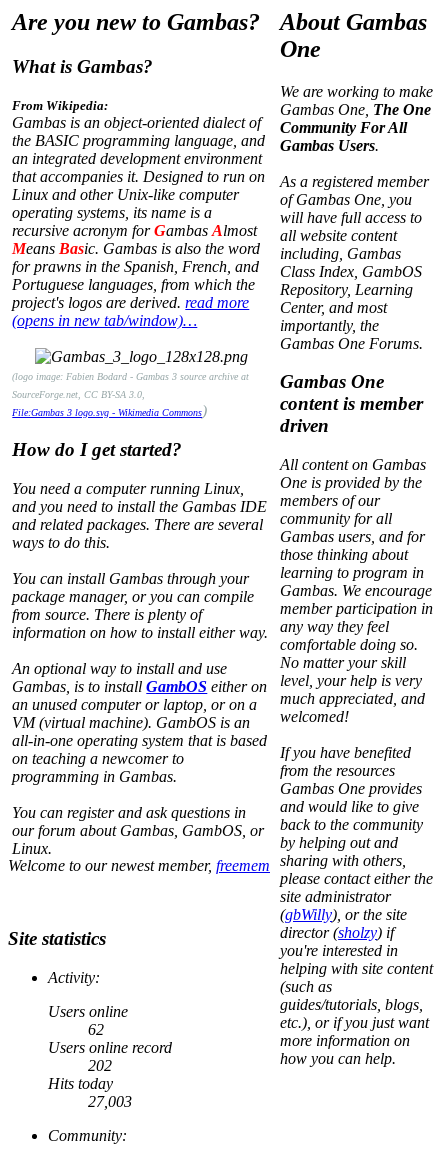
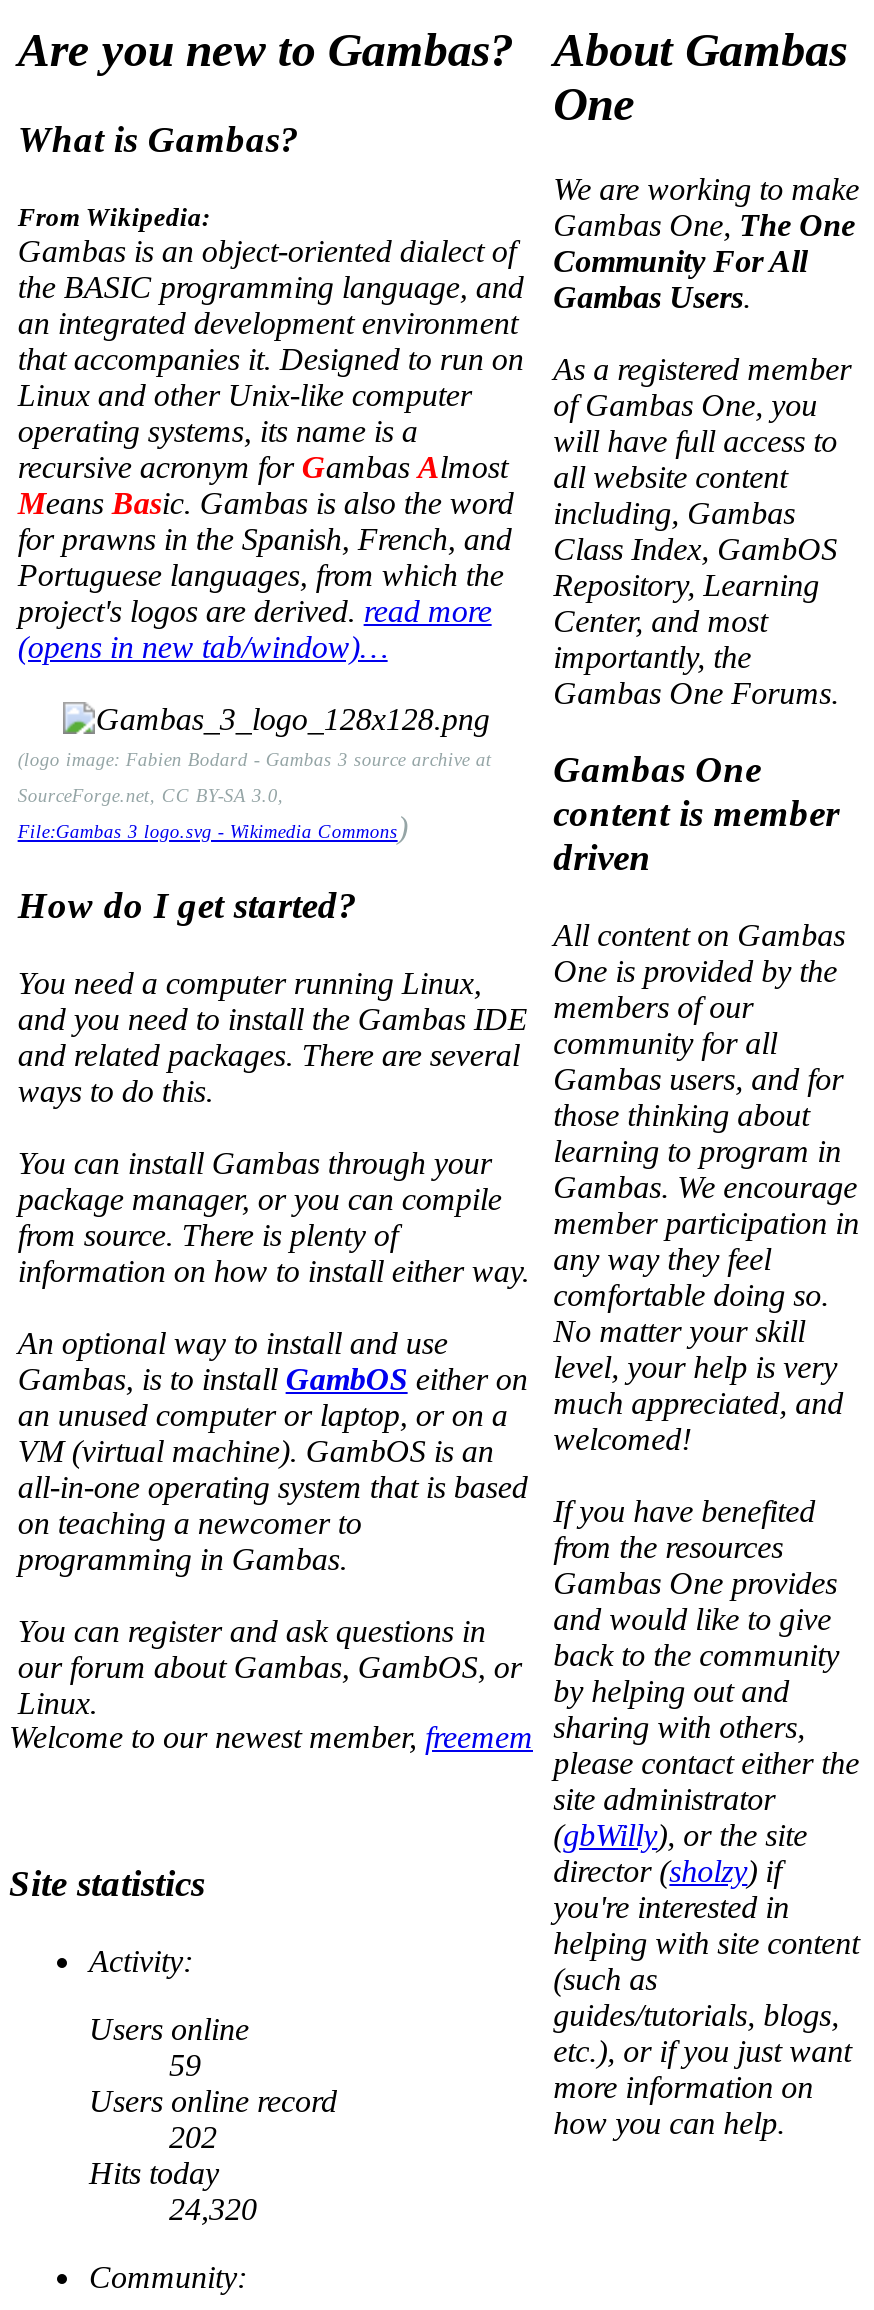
- 62
+ 59

- 27,003
+ 24,320
